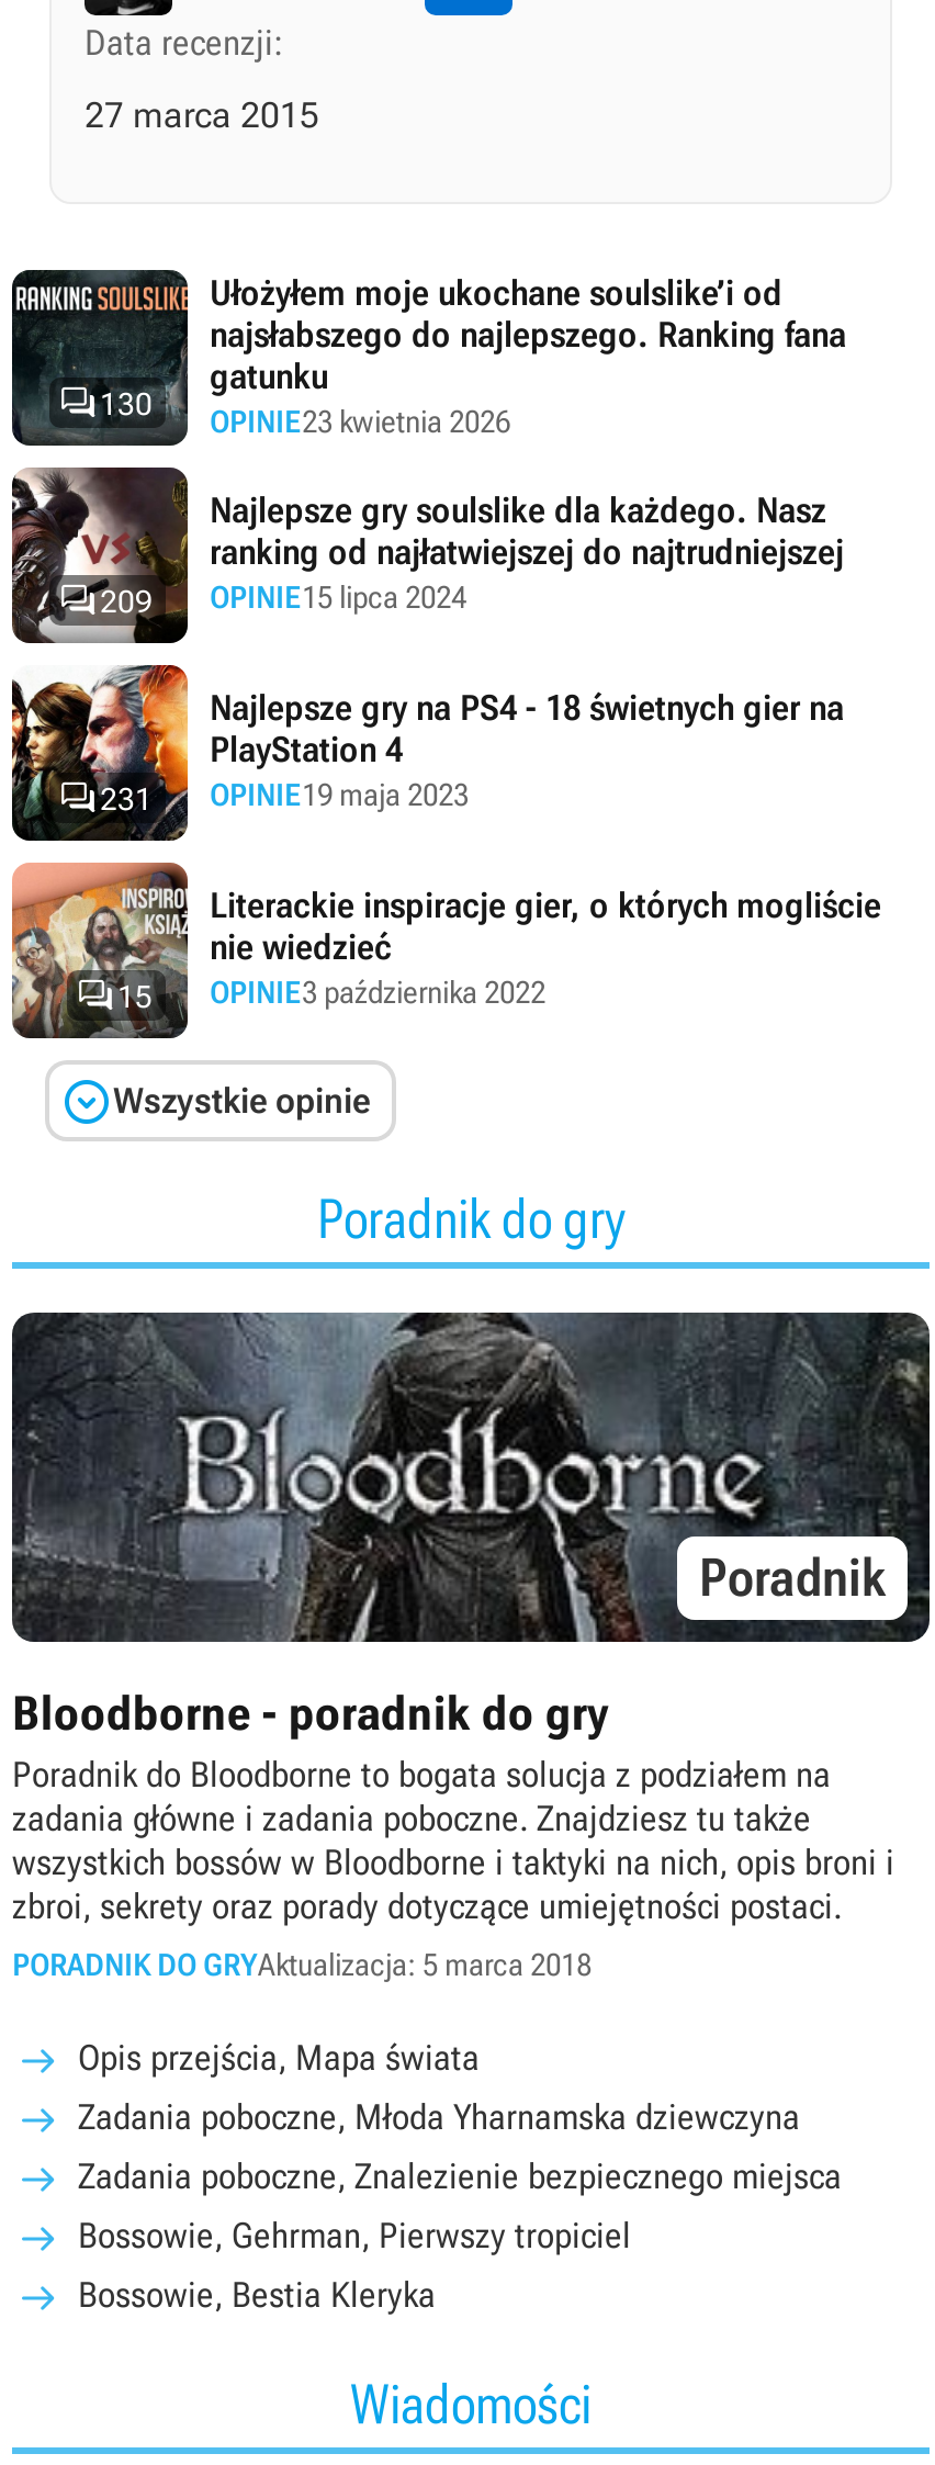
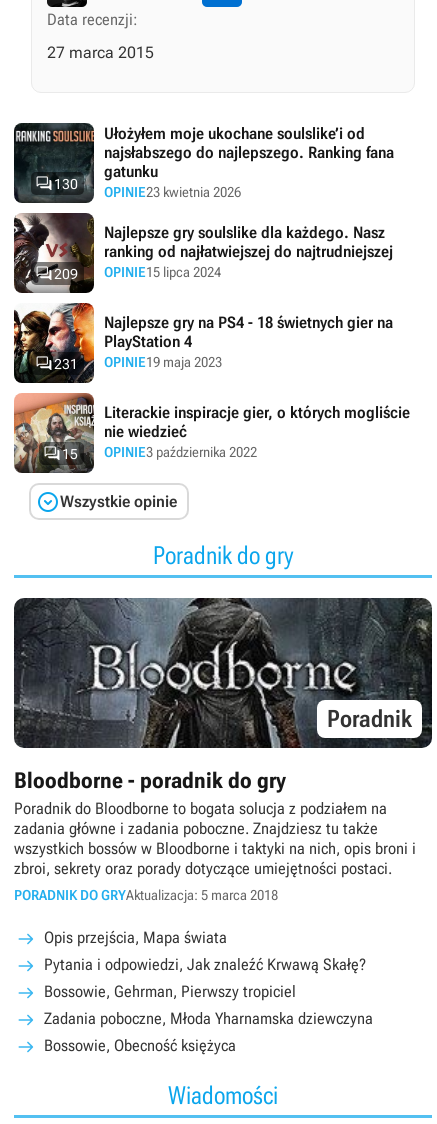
moved down: Zadania poboczne, Młoda Yharnamska dziewczyna

- Zadania poboczne, Znalezienie bezpiecznego miejsca
+ Pytania i odpowiedzi, Jak znaleźć Krwawą Skałę?

moved up: Bossowie, Gehrman, Pierwszy tropiciel

- Bossowie, Bestia Kleryka
+ Bossowie, Obecność księżyca
